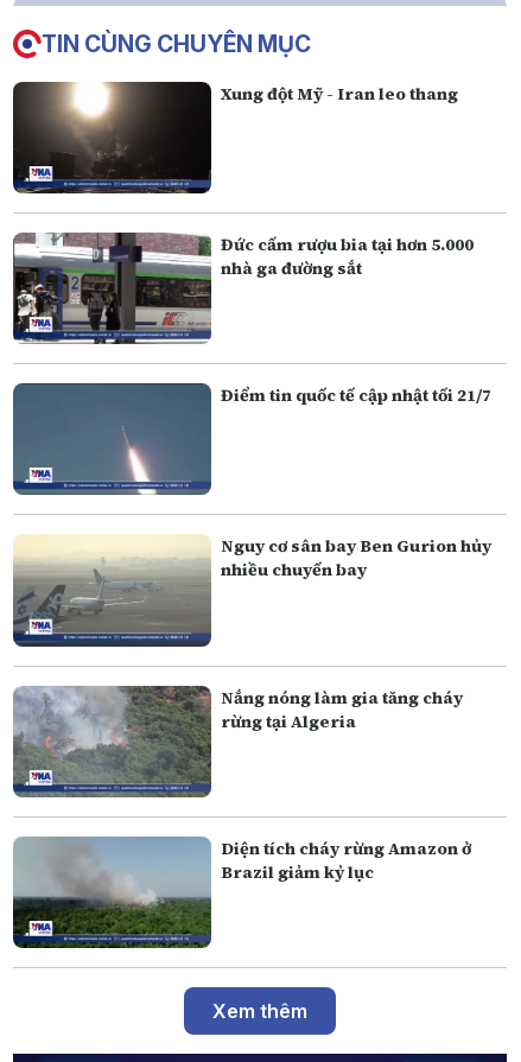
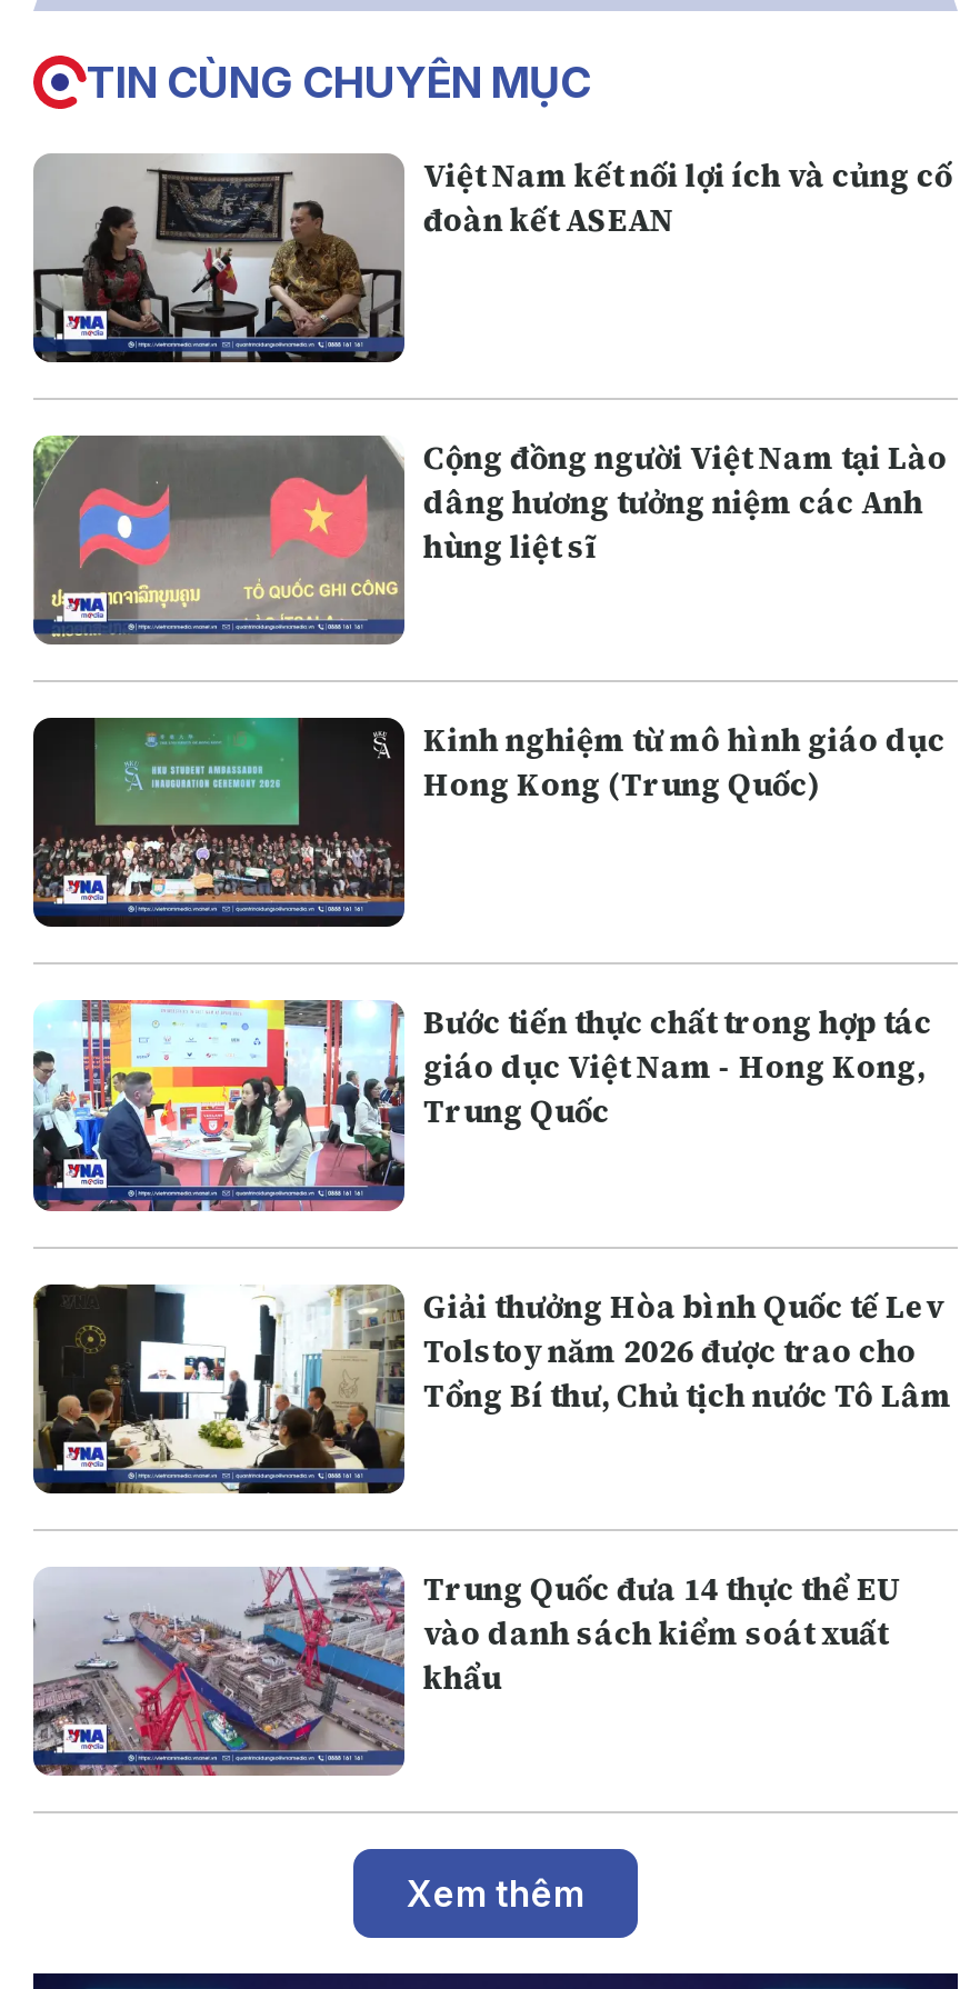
- [image]
- Xung đột Mỹ - Iran leo thang
+ [image]
+ Việt Nam kết nối lợi ích và củng cố
+ đoàn kết ASEAN

- [image]
- Đức cấm rượu bia tại hơn 5.000
- nhà ga đường sắt
+ [image]
+ Cộng đồng người Việt Nam tại Lào
+ dâng hương tưởng niệm các Anh
+ hùng liệt sĩ

- [image]
- Điểm tin quốc tế cập nhật tối 21/7
+ [image]
+ Kinh nghiệm từ mô hình giáo dục
+ Hong Kong (Trung Quốc)

- [image]
- Nguy cơ sân bay Ben Gurion hủy
- nhiều chuyến bay
+ [image]
+ Bước tiến thực chất trong hợp tác
+ giáo dục Việt Nam - Hong Kong,
+ Trung Quốc

- [image]
- Nắng nóng làm gia tăng cháy
- rừng tại Algeria
+ [image]
+ Giải thưởng Hòa bình Quốc tế Lev
+ Tolstoy năm 2026 được trao cho
+ Tổng Bí thư, Chủ tịch nước Tô Lâm

- [image]
- Diện tích cháy rừng Amazon ở
- Brazil giảm kỷ lục
+ [image]
+ Trung Quốc đưa 14 thực thể EU
+ vào danh sách kiểm soát xuất
+ khẩu
